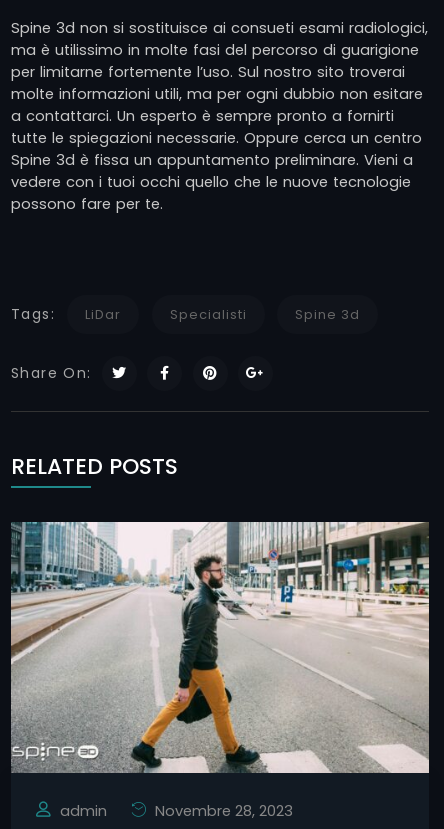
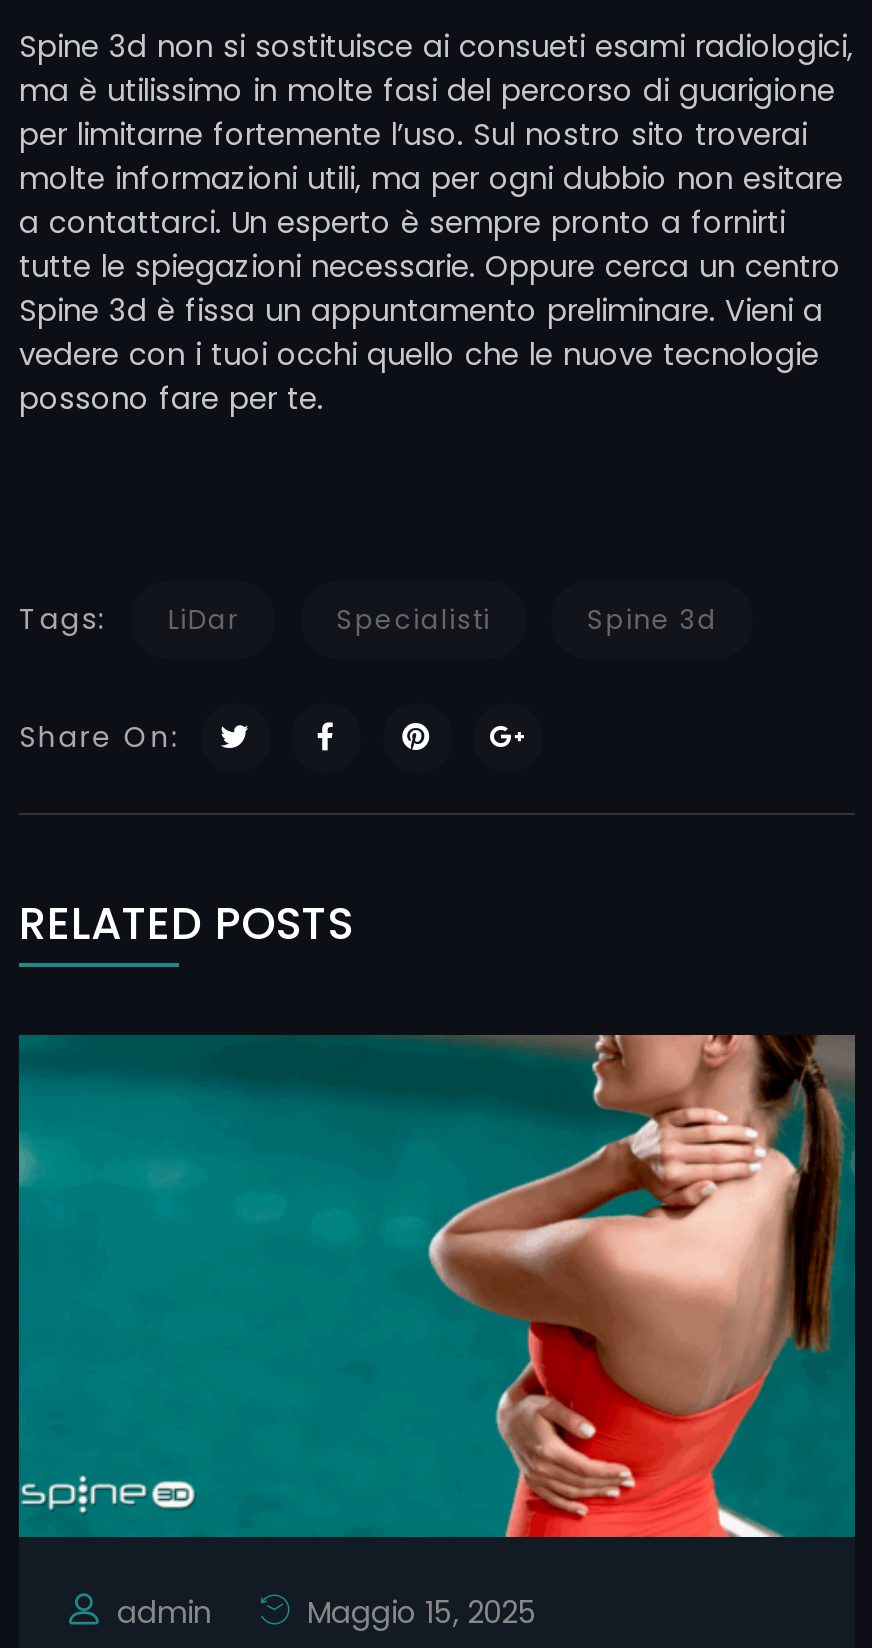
- [image]
- Novembre 28, 2023
+ [image]
+ Maggio 15, 2025
